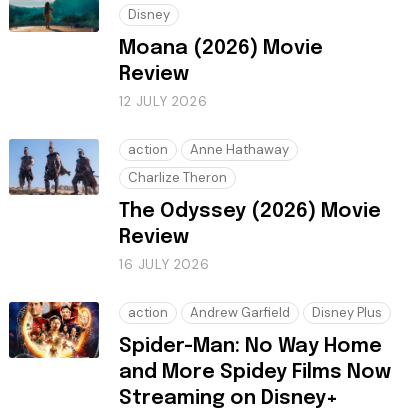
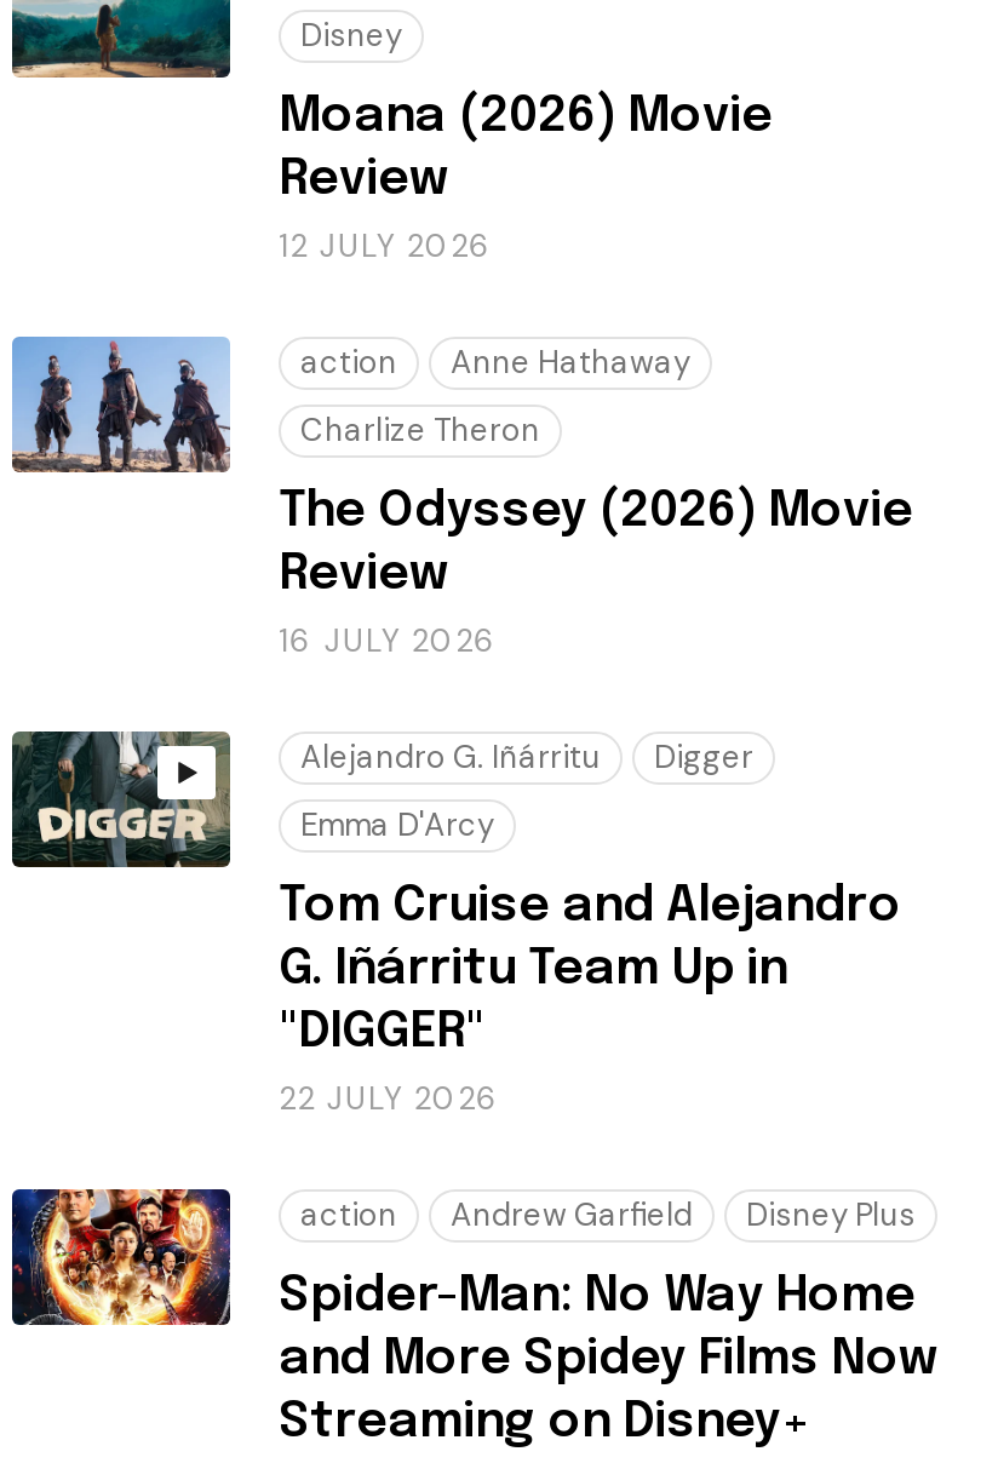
+ [image]
+ Alejandro G. Iñárritu
+ Digger
+ Emma D'Arcy
+ Tom Cruise and Alejandro
+ G. Iñárritu Team Up in
+ "DIGGER"
+ 22 JULY 2026
